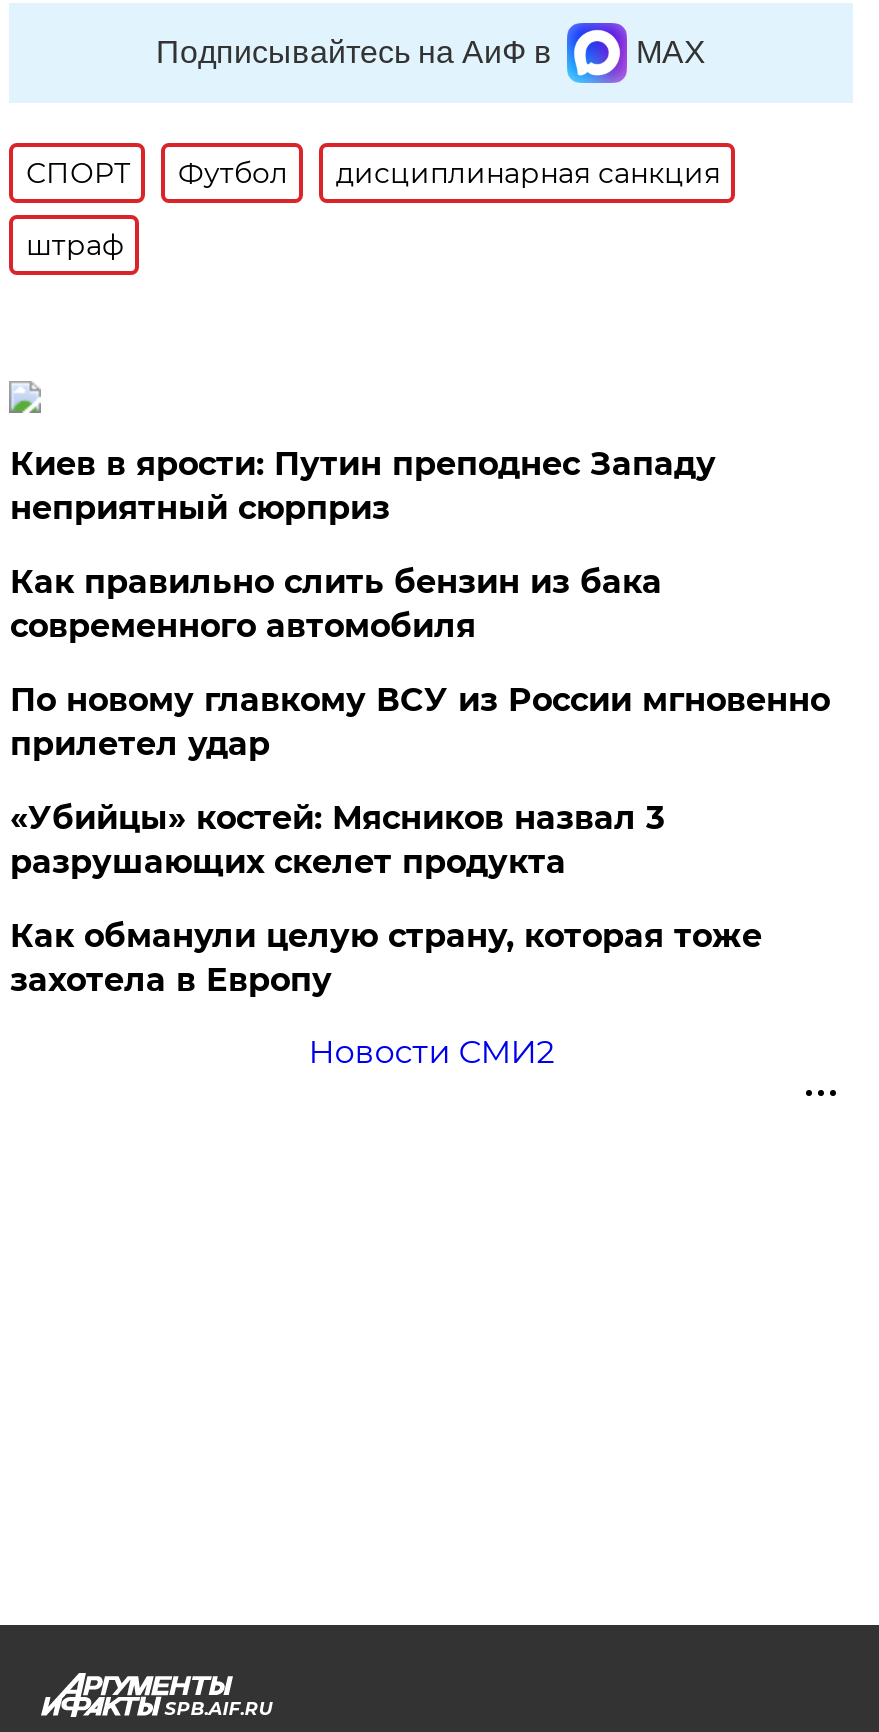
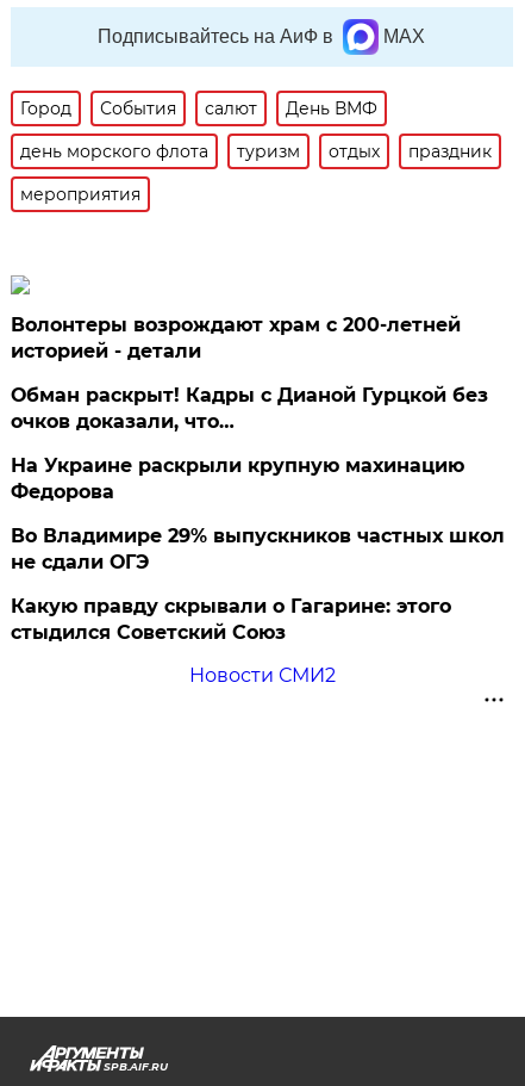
- СПОРТ
- Футбол
- дисциплинарная санкция
- штраф
+ Город
+ События
+ салют
+ День ВМФ
+ день морского флота
+ туризм
+ отдых
+ праздник
+ мероприятия

- Киев в ярости: Путин преподнес Западу
- неприятный сюрприз
- Как правильно слить бензин из бака
- современного автомобиля
- По новому главкому ВСУ из России мгновенно
- прилетел удар
- «Убийцы» костей: Мясников назвал 3
- разрушающих скелет продукта
- Как обманули целую страну, которая тоже
- захотела в Европу
+ Волонтеры возрождают храм с 200-летней
+ историей - детали
+ Обман раскрыт! Кадры с Дианой Гурцкой без
+ очков доказали, что…
+ На Украине раскрыли крупную махинацию
+ Федорова
+ Во Владимире 29% выпускников частных школ
+ не сдали ОГЭ
+ Какую правду скрывали о Гагарине: этого
+ стыдился Советский Союз
